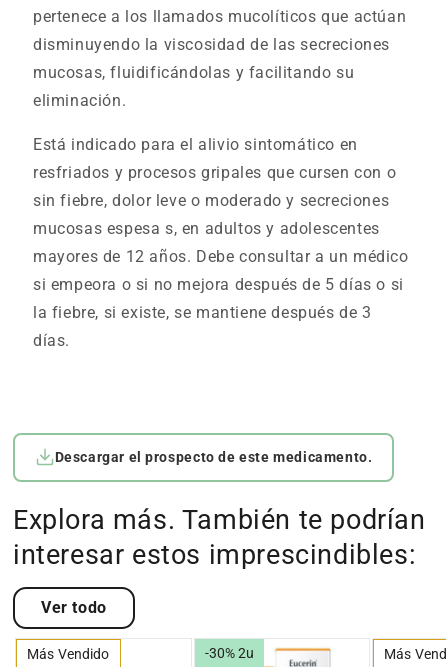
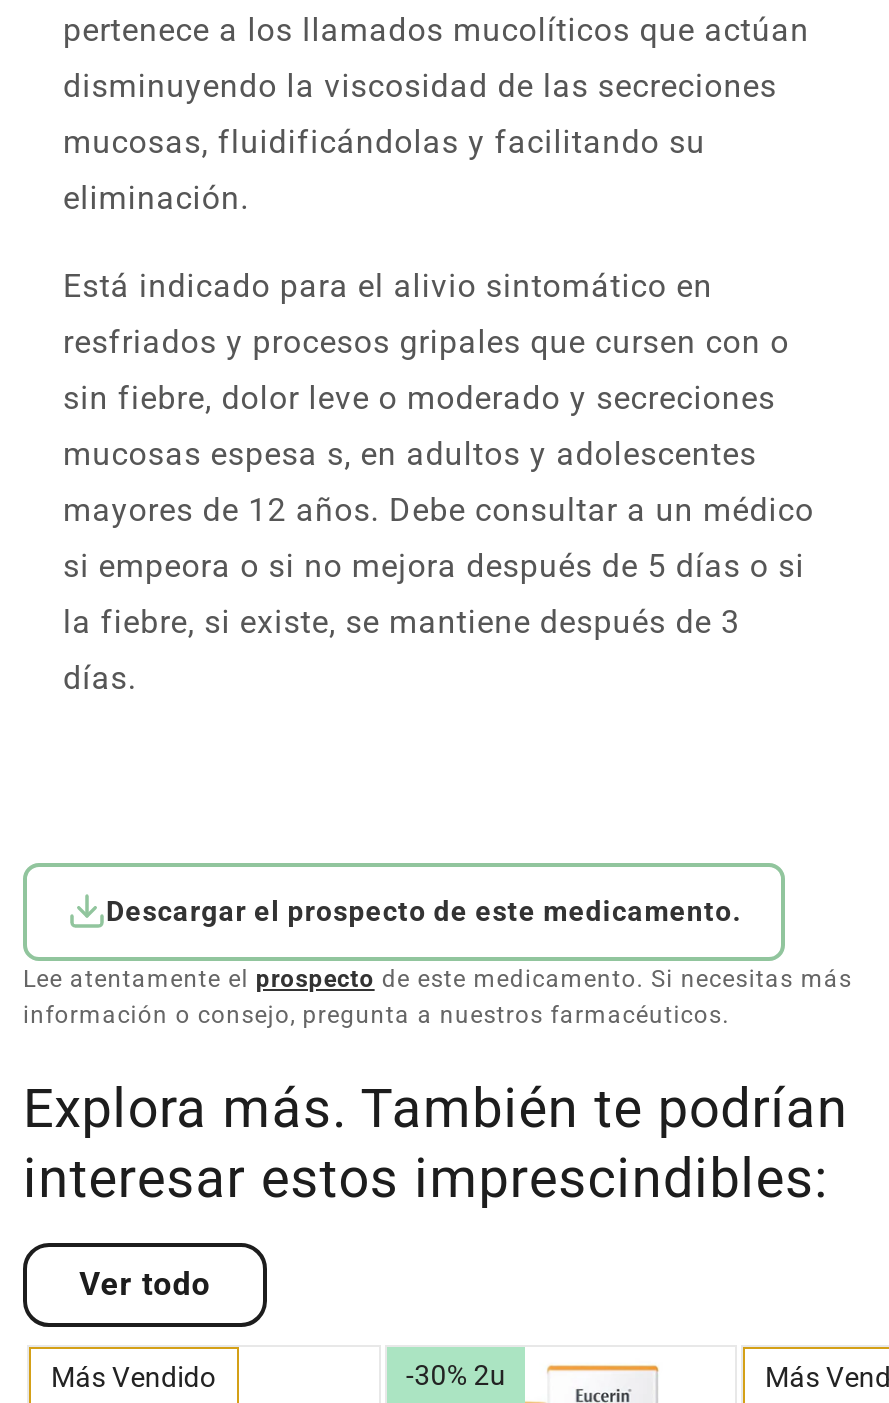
+ Lee atentamente el prospecto de este medicamento. Si necesitas más
+ información o consejo, pregunta a nuestros farmacéuticos.
